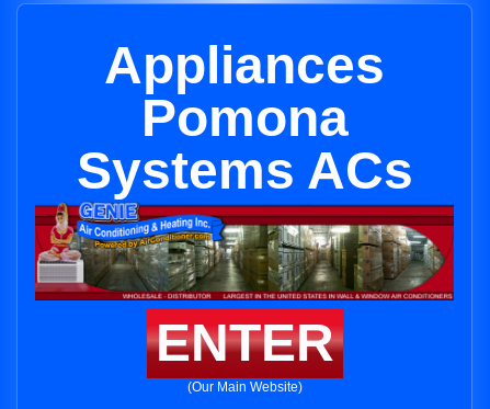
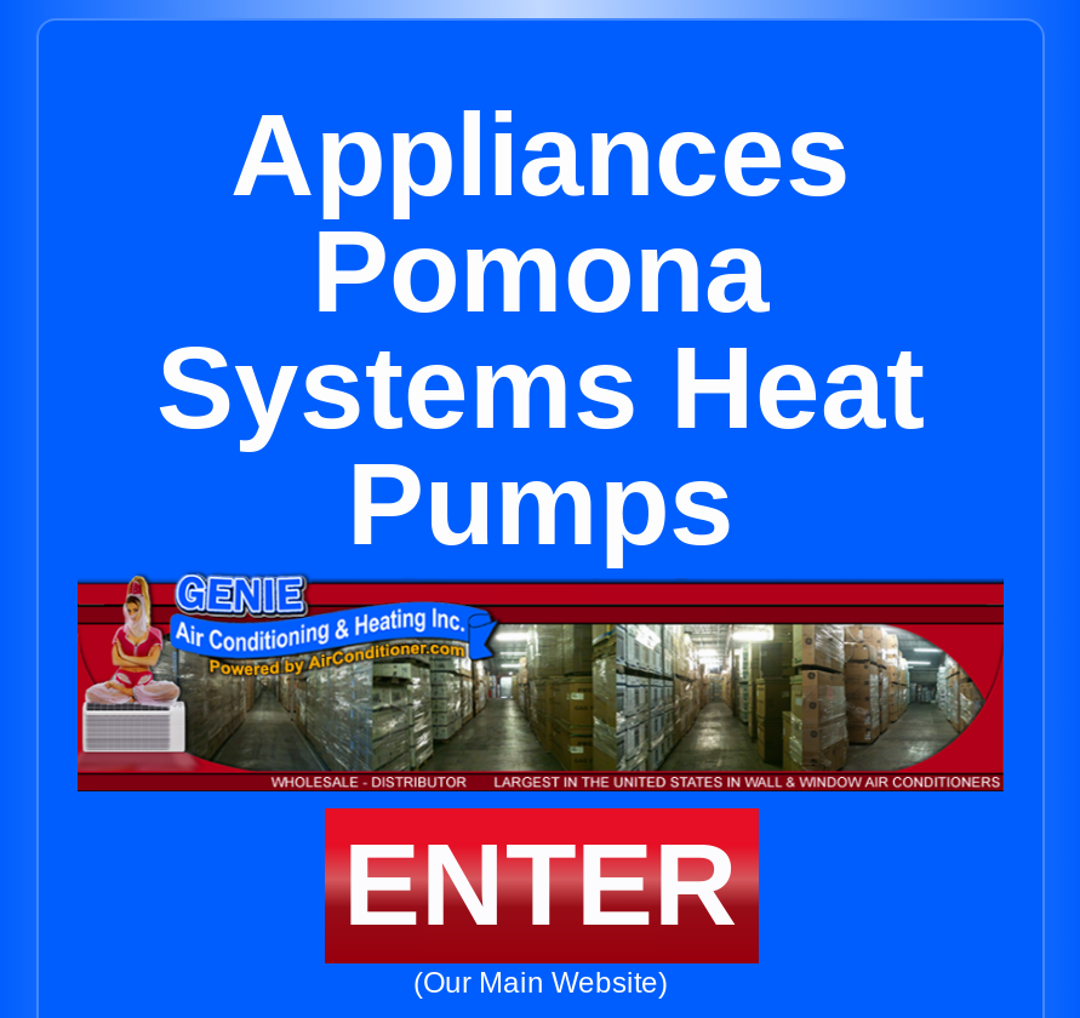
- Systems ACs
+ Systems Heat
+ Pumps
